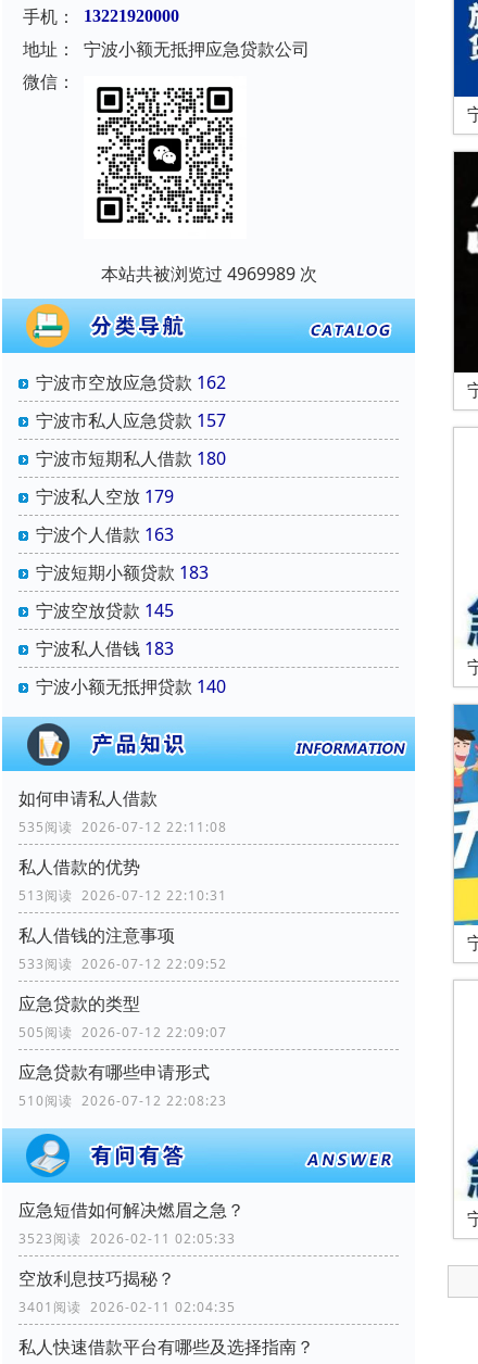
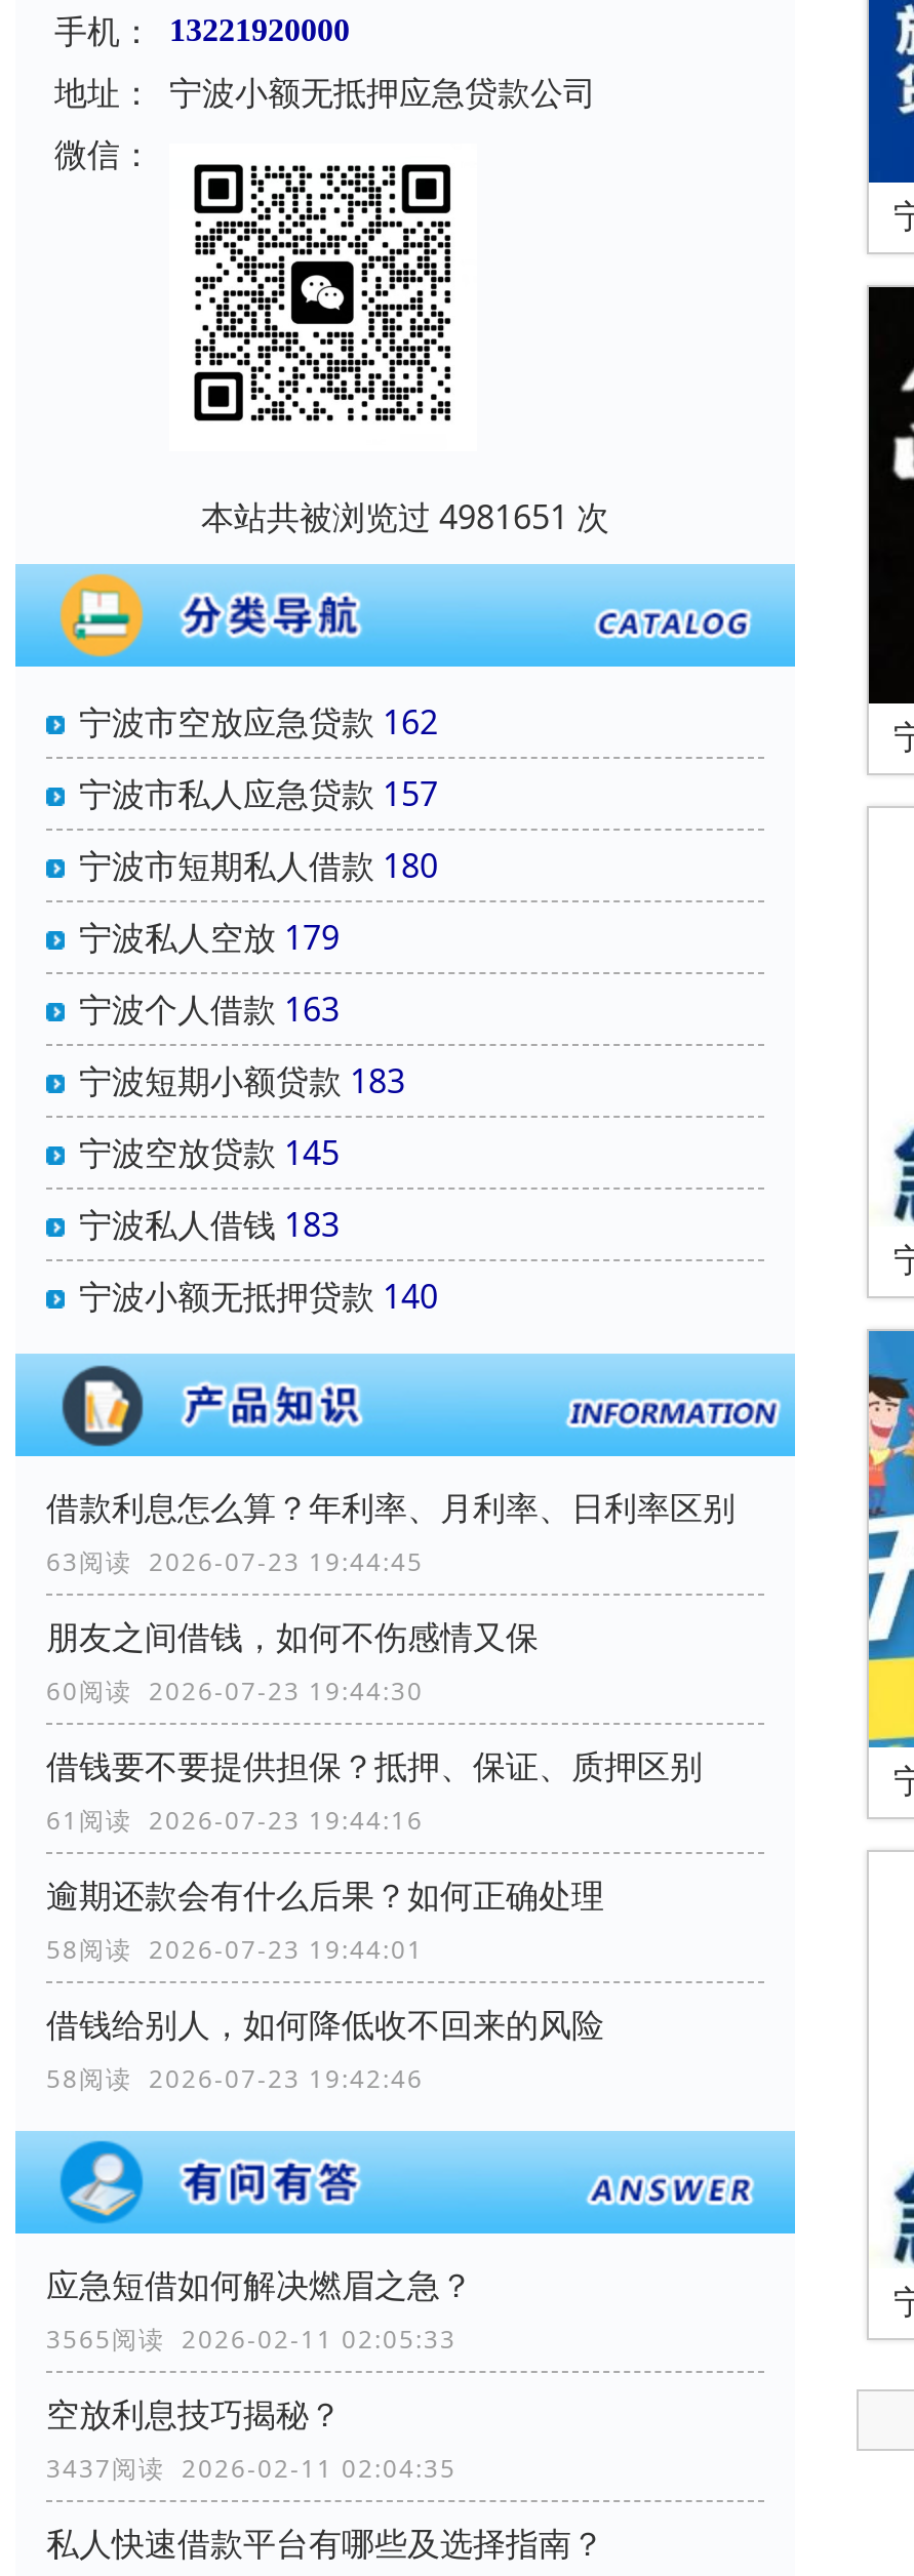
- 本站共被浏览过 4969989 次
+ 本站共被浏览过 4981651 次

- 如何申请私人借款
- 535阅读 2026-07-12 22:11:08
+ 借款利息怎么算？年利率、月利率、日利率区别
+ 63阅读 2026-07-23 19:44:45

- 私人借款的优势
- 513阅读 2026-07-12 22:10:31
+ 朋友之间借钱，如何不伤感情又保
+ 60阅读 2026-07-23 19:44:30

- 私人借钱的注意事项
- 533阅读 2026-07-12 22:09:52
+ 借钱要不要提供担保？抵押、保证、质押区别
+ 61阅读 2026-07-23 19:44:16

- 应急贷款的类型
- 505阅读 2026-07-12 22:09:07
+ 逾期还款会有什么后果？如何正确处理
+ 58阅读 2026-07-23 19:44:01

- 应急贷款有哪些申请形式
- 510阅读 2026-07-12 22:08:23
+ 借钱给别人，如何降低收不回来的风险
+ 58阅读 2026-07-23 19:42:46

- 3523阅读 2026-02-11 02:05:33
+ 3565阅读 2026-02-11 02:05:33

- 3401阅读 2026-02-11 02:04:35
+ 3437阅读 2026-02-11 02:04:35
